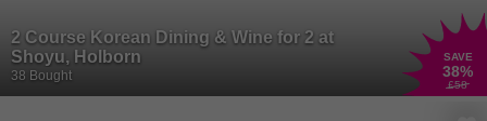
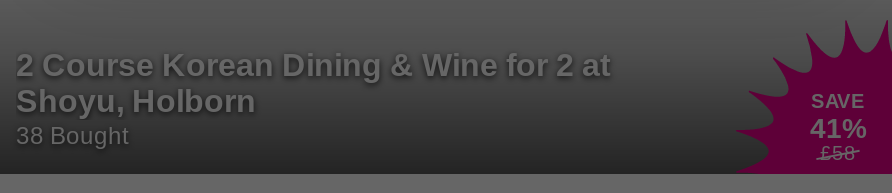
- 38%
+ 41%
